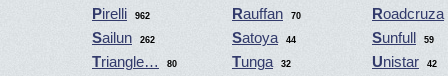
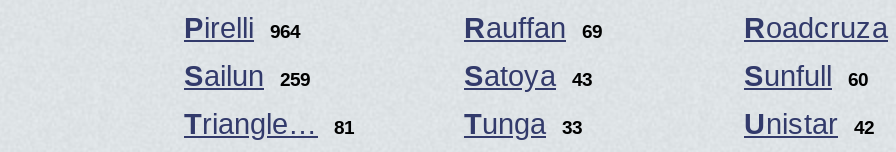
- Pirelli 962
+ Pirelli 964

- Rauffan 70
+ Rauffan 69

- Sailun 262
+ Sailun 259

- Satoya 44
+ Satoya 43

- Sunfull 59
+ Sunfull 60

- Triangle… 80
+ Triangle… 81

- Tunga 32
+ Tunga 33
